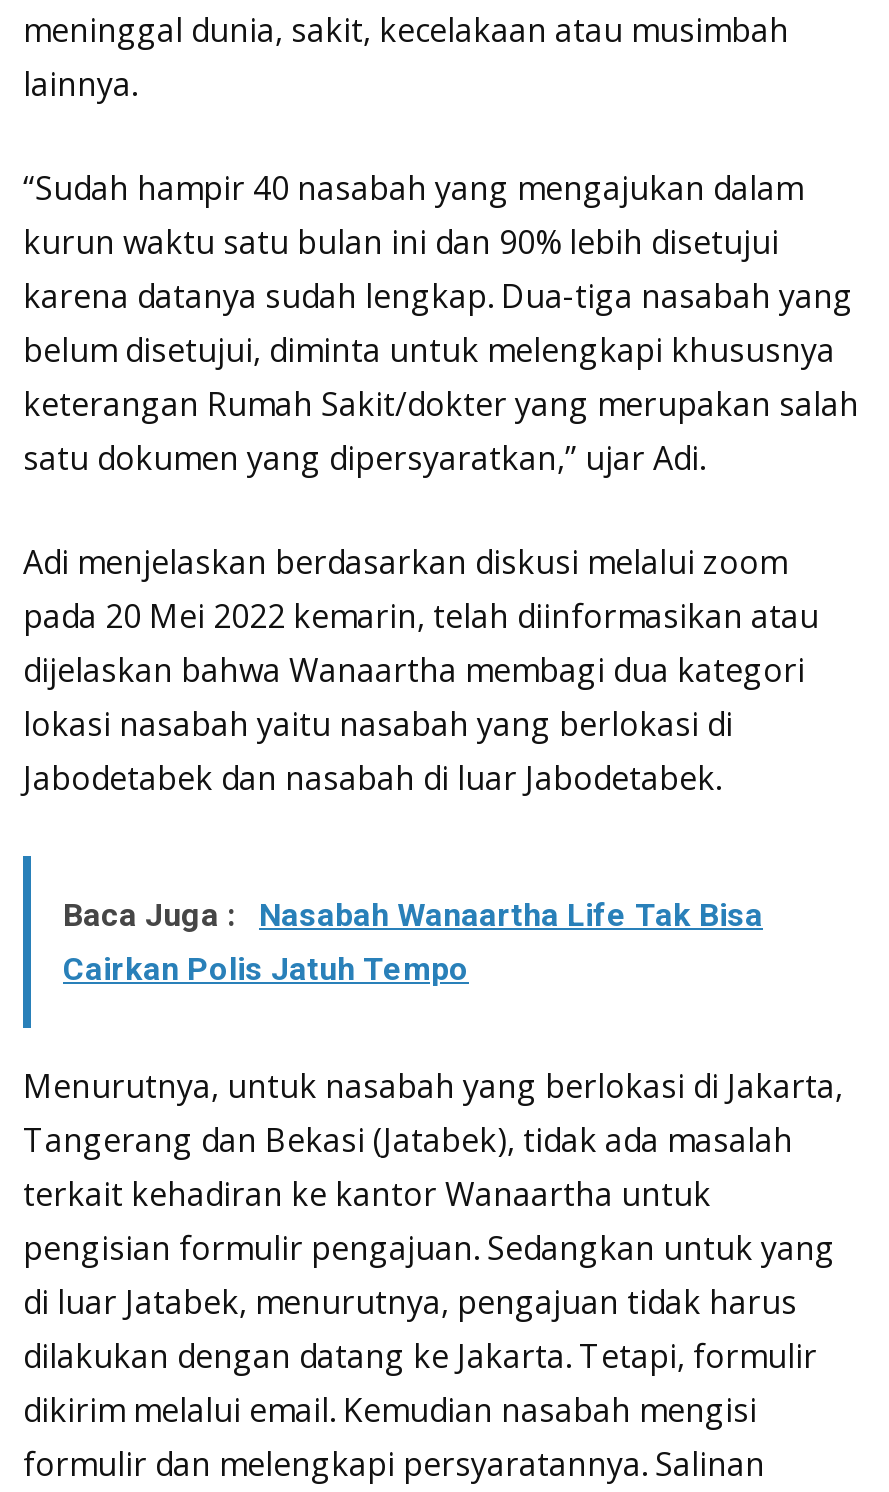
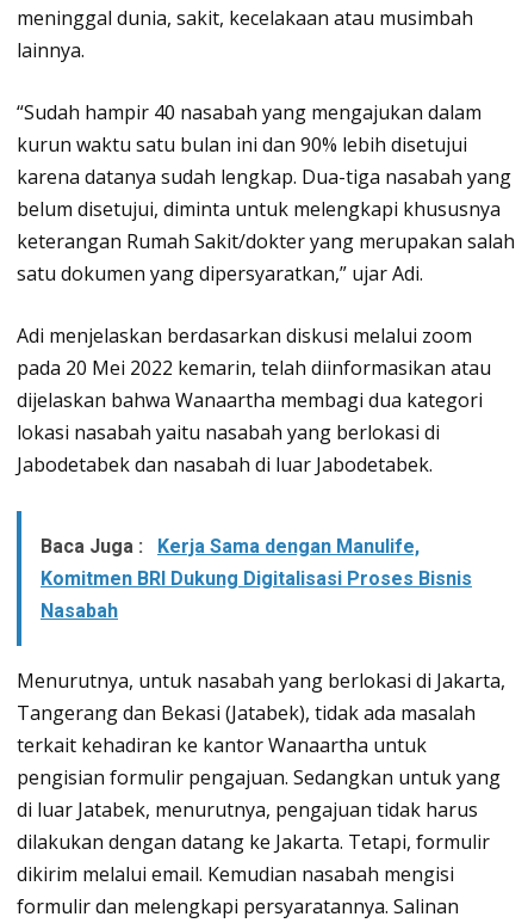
- Baca Juga : Nasabah Wanaartha Life Tak Bisa
- Cairkan Polis Jatuh Tempo
+ Baca Juga : Kerja Sama dengan Manulife,
+ Komitmen BRI Dukung Digitalisasi Proses Bisnis
+ Nasabah
